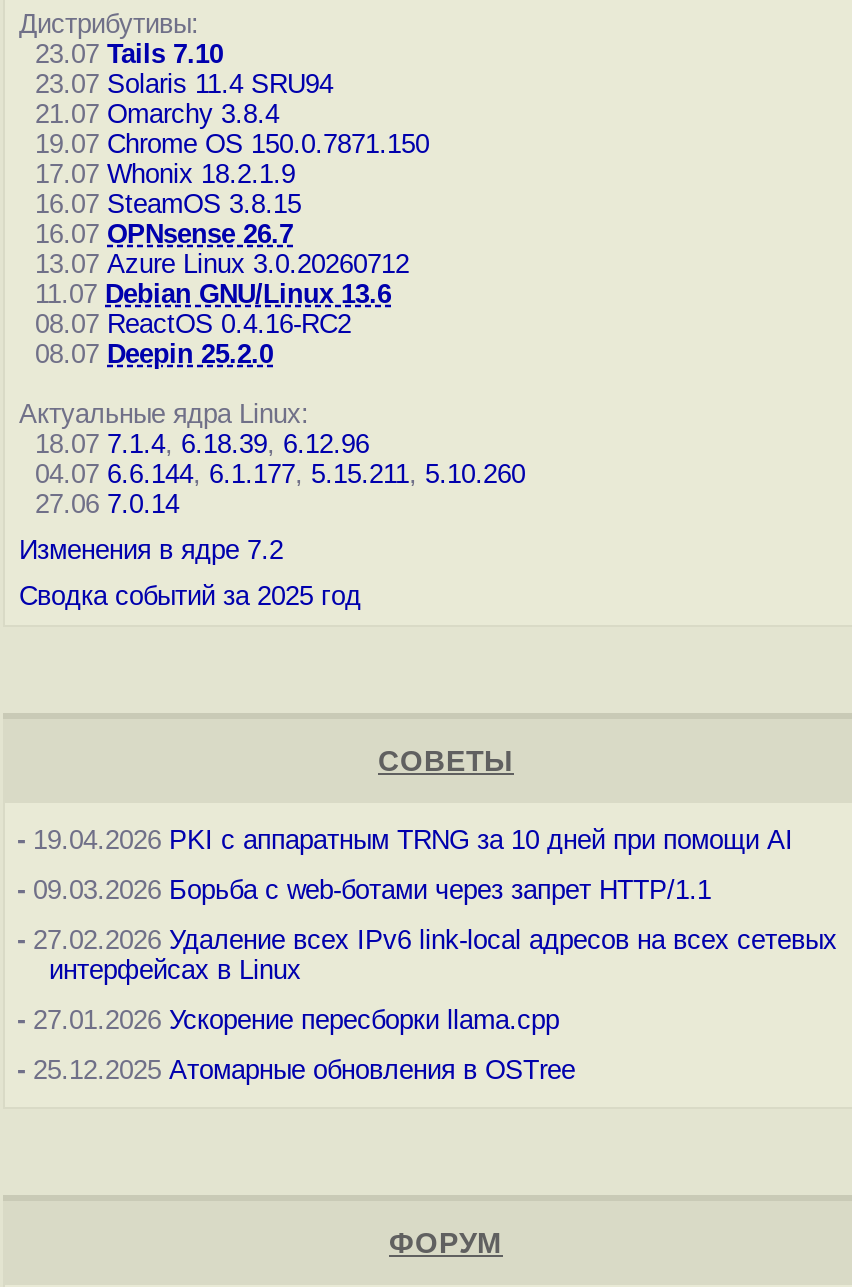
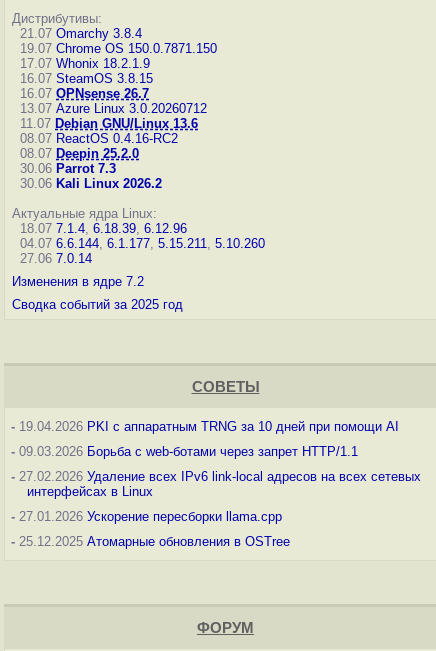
- 23.07 Tails 7.10
- 23.07 Solaris 11.4 SRU94

moved up: 21.07 Omarchy 3.8.4 | 19.07 Chrome OS 150.0.7871.150 | 17.07 Whonix 18.2.1.9 | ... | 08.07 ReactOS 0.4.16-RC2 | 08.07 Deepin 25.2.0

+ 30.06 Parrot 7.3
+ 30.06 Kali Linux 2026.2
